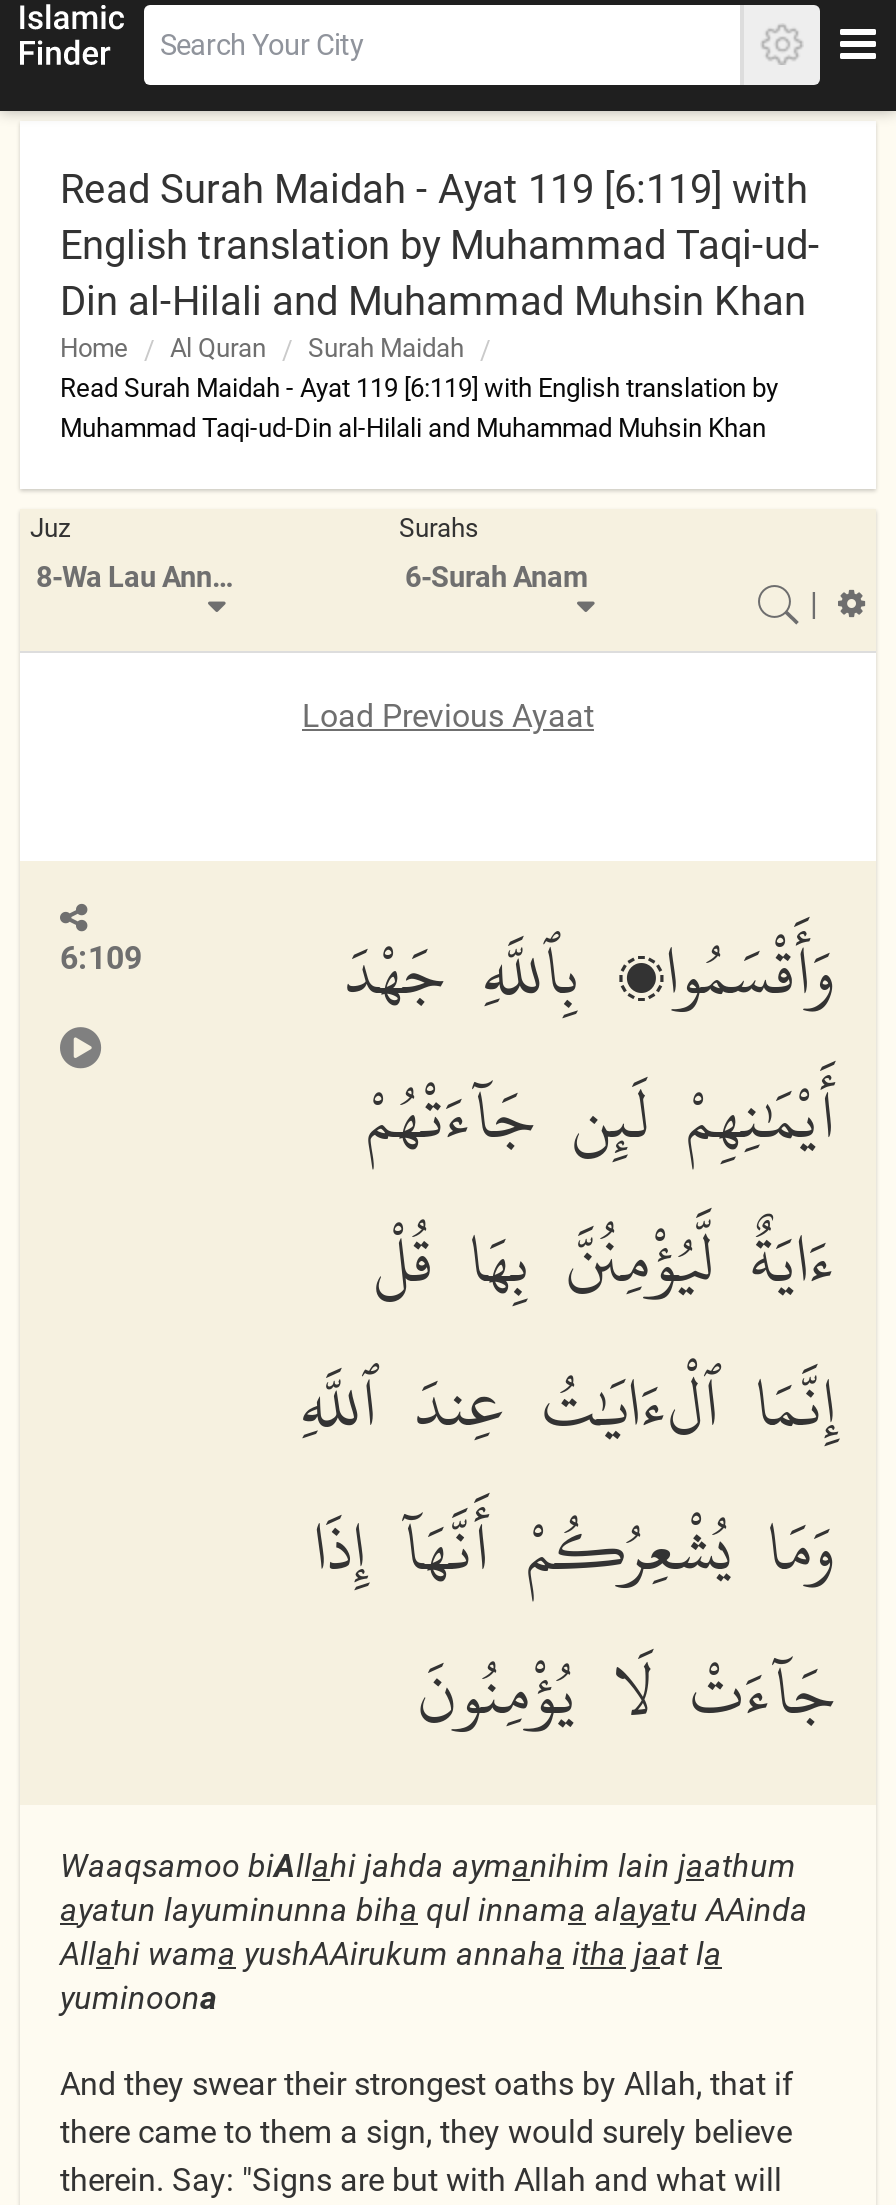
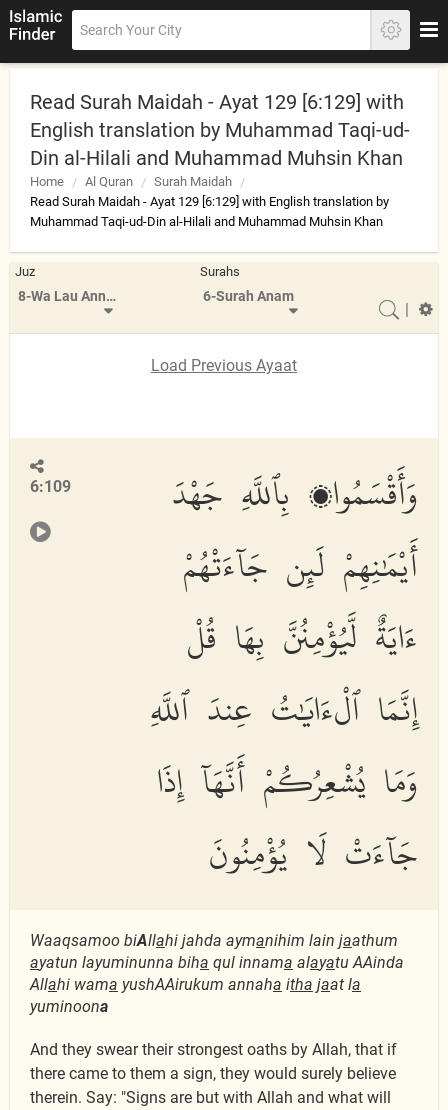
- Read Surah Maidah - Ayat 119 [6:119] with
+ Read Surah Maidah - Ayat 129 [6:129] with

- Read Surah Maidah - Ayat 119 [6:119] with English translation by
+ Read Surah Maidah - Ayat 129 [6:129] with English translation by
